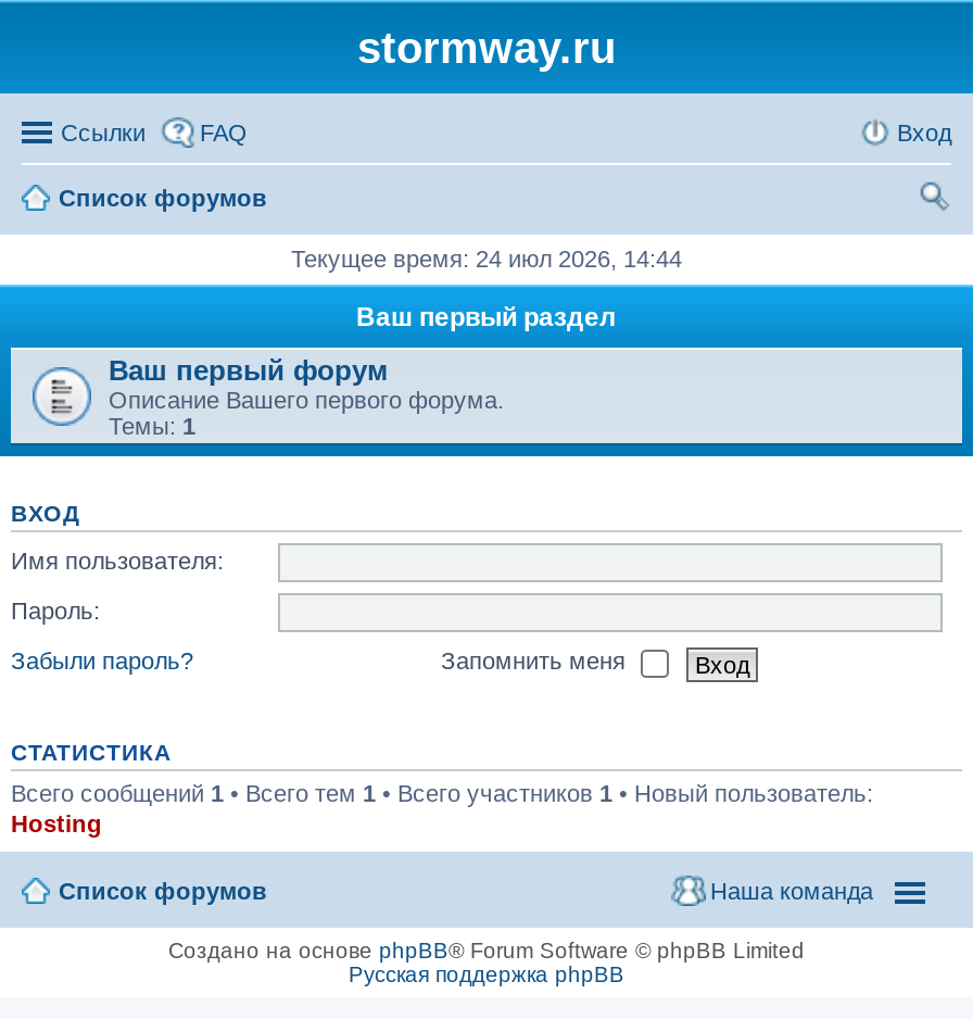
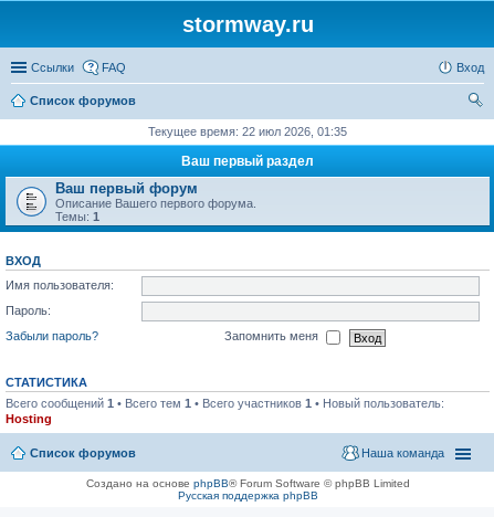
- Текущее время: 24 июл 2026, 14:44
+ Текущее время: 22 июл 2026, 01:35
